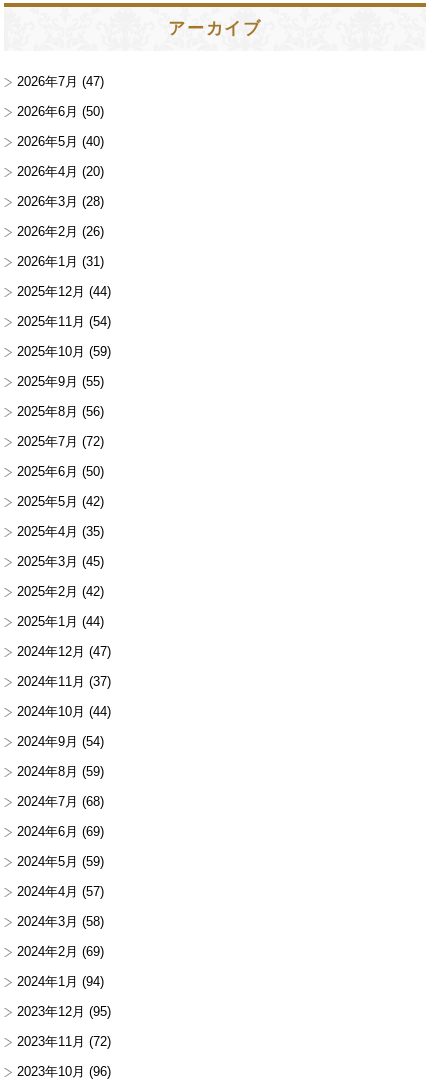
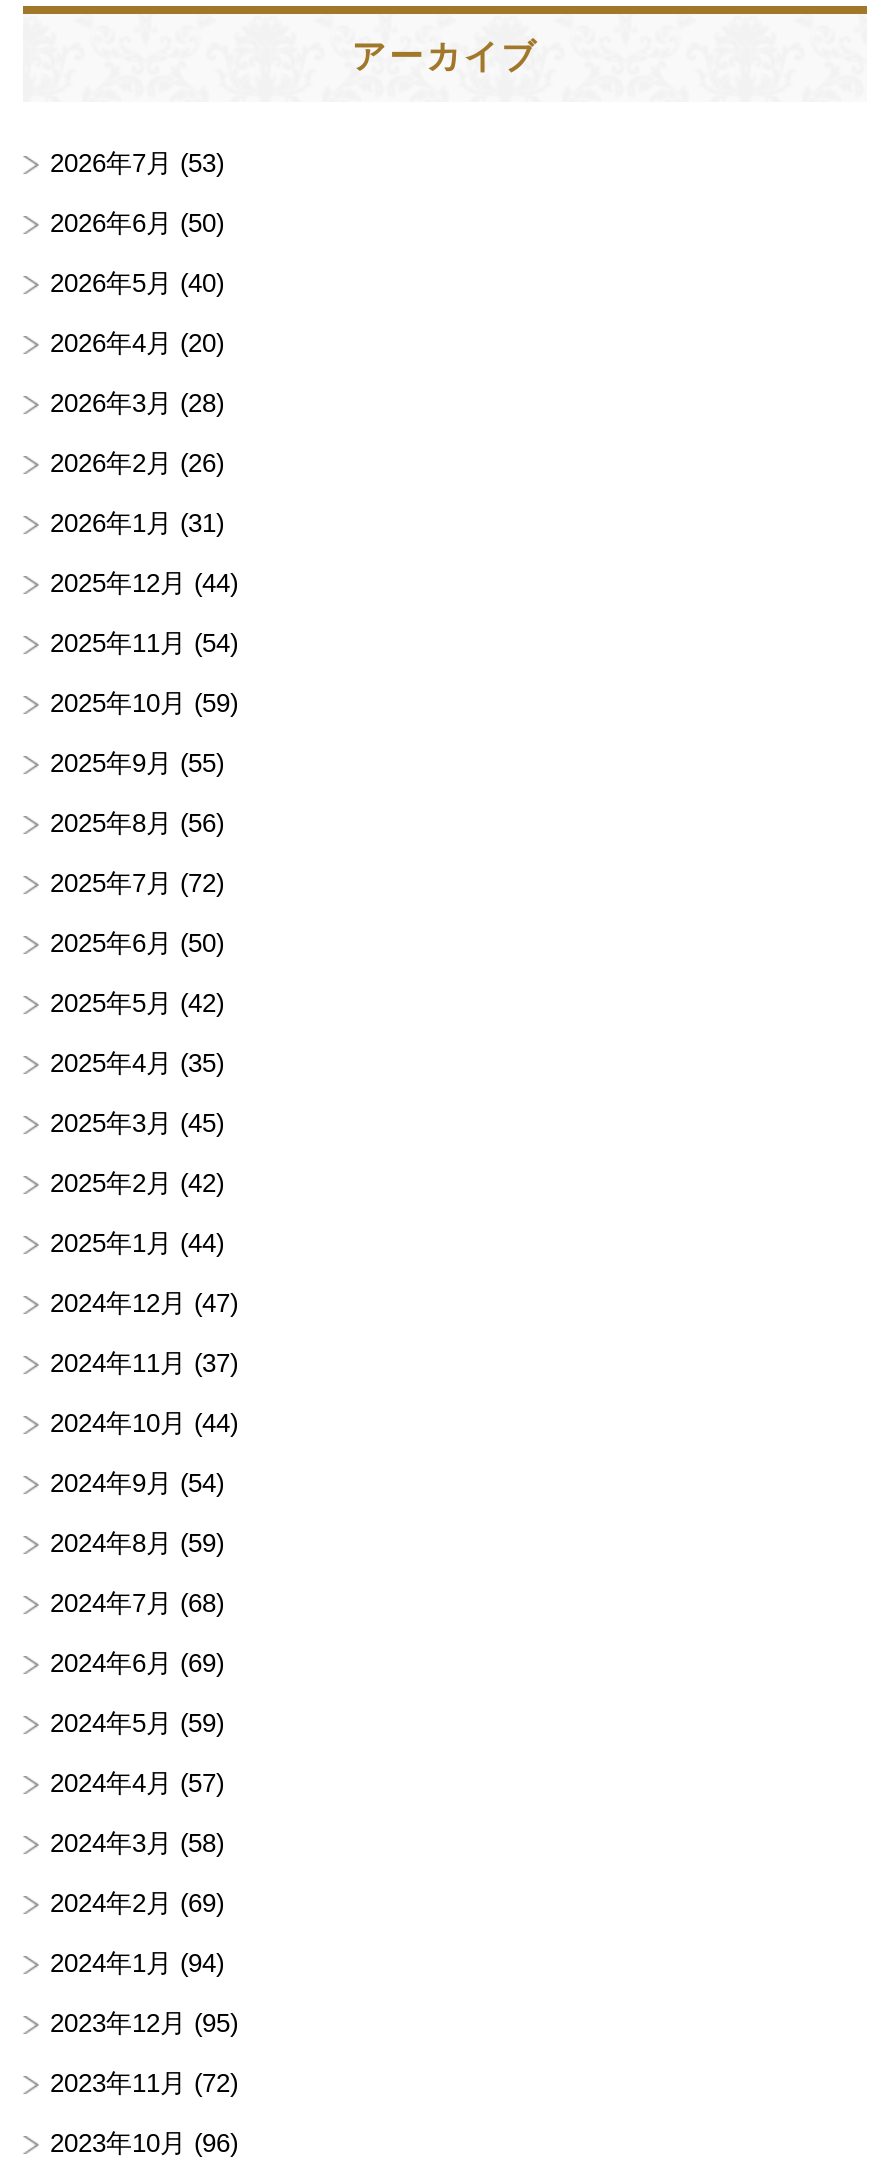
- 2026年7月(47)
+ 2026年7月(53)
